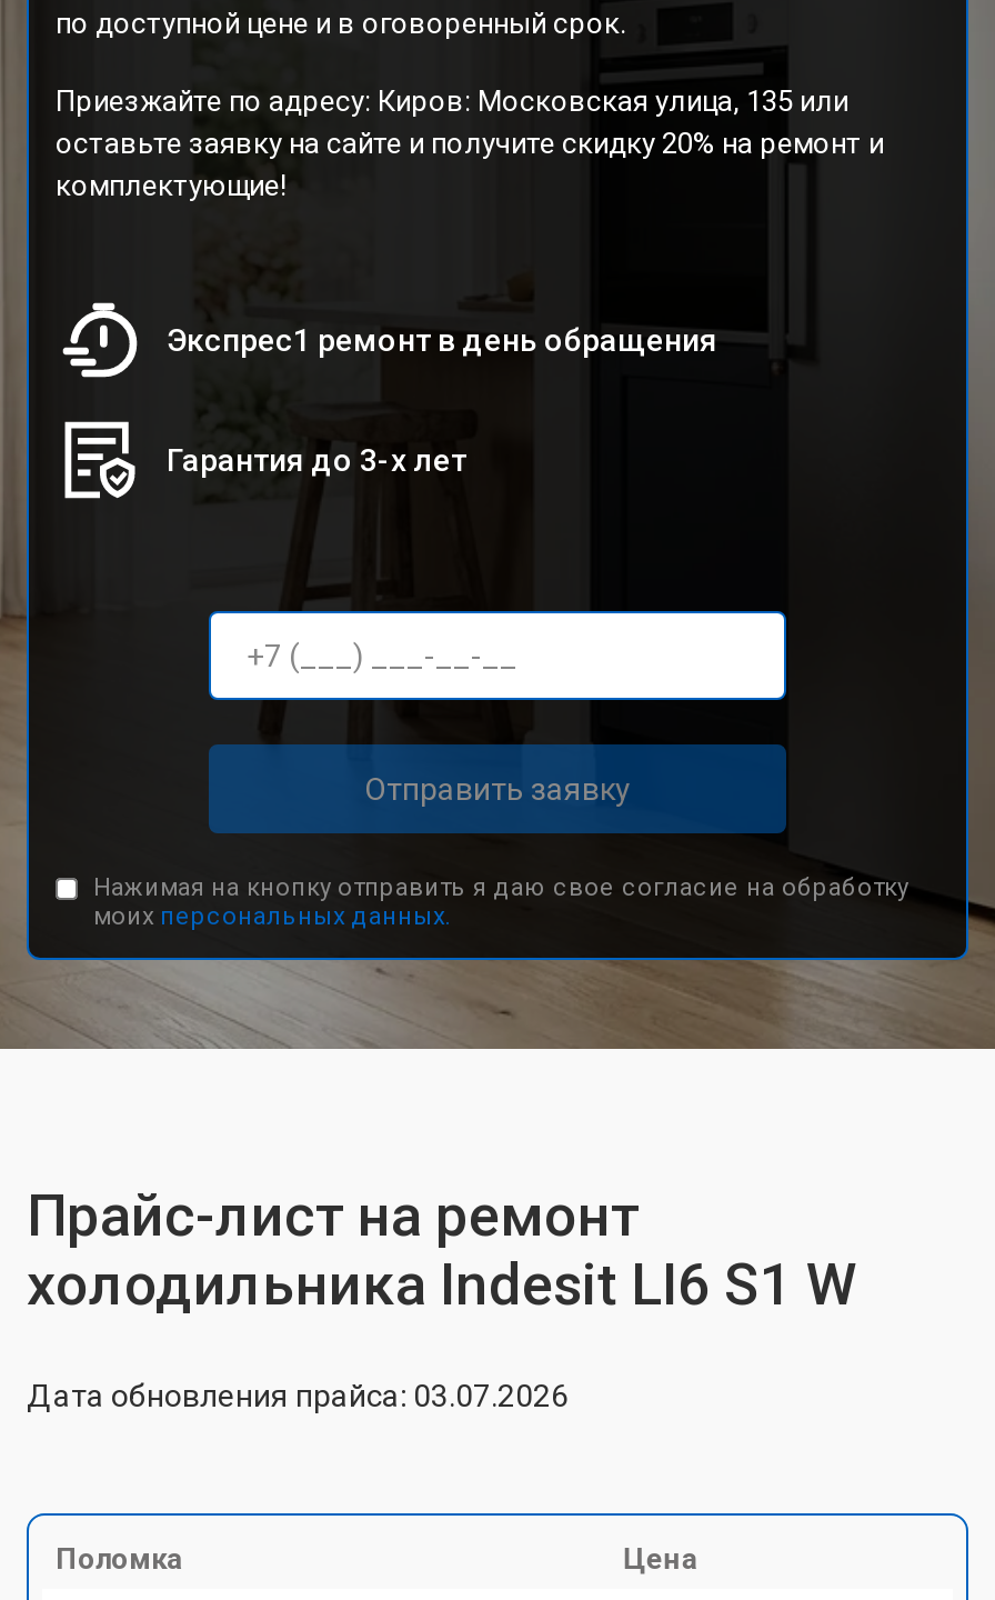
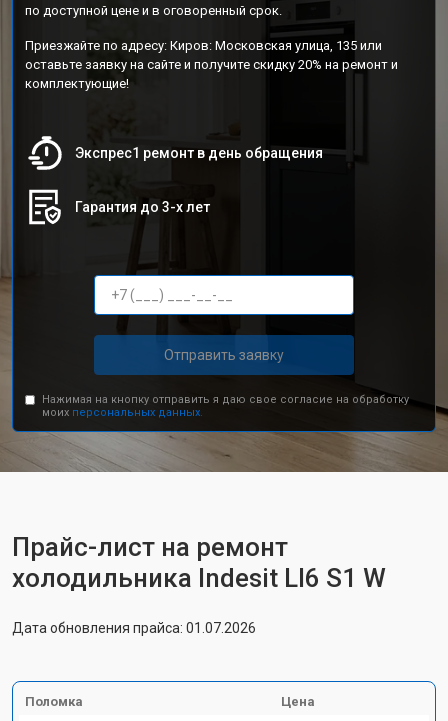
- Дата обновления прайса: 03.07.2026
+ Дата обновления прайса: 01.07.2026
